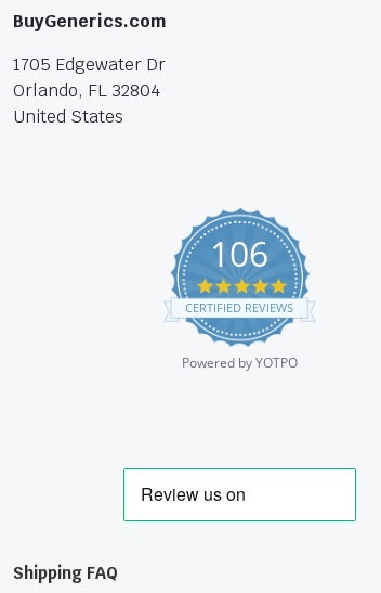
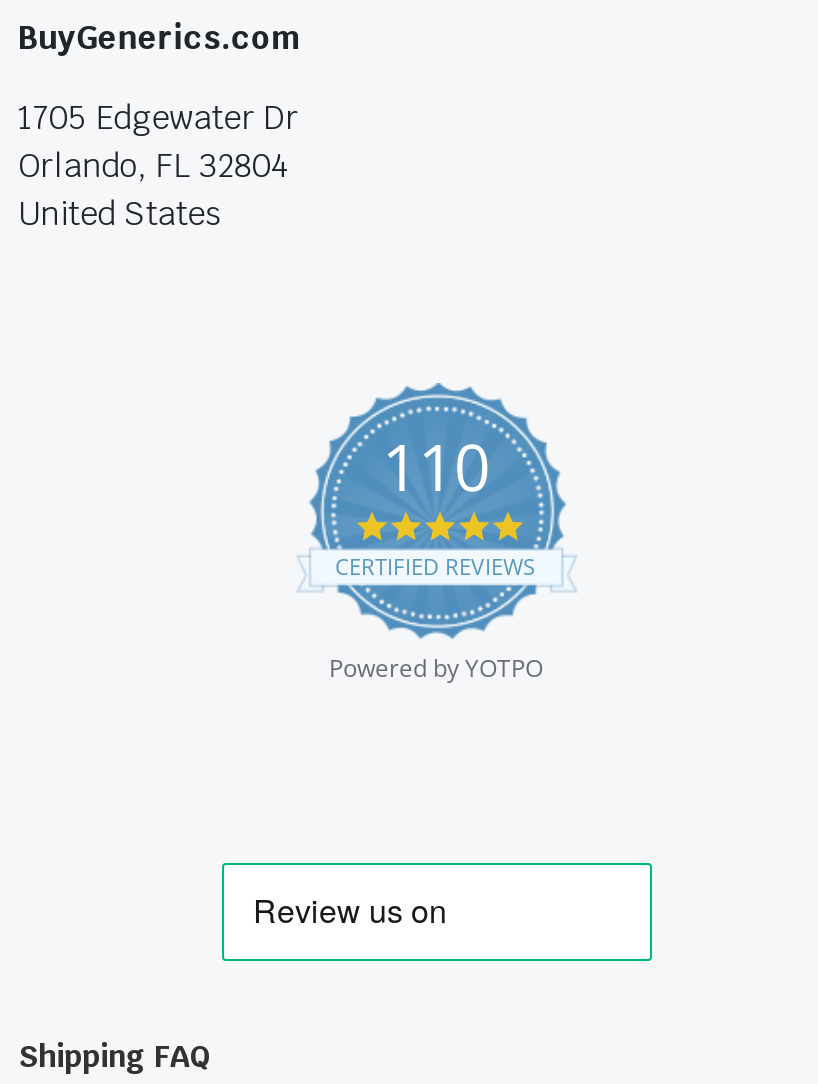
- 106
+ 110
